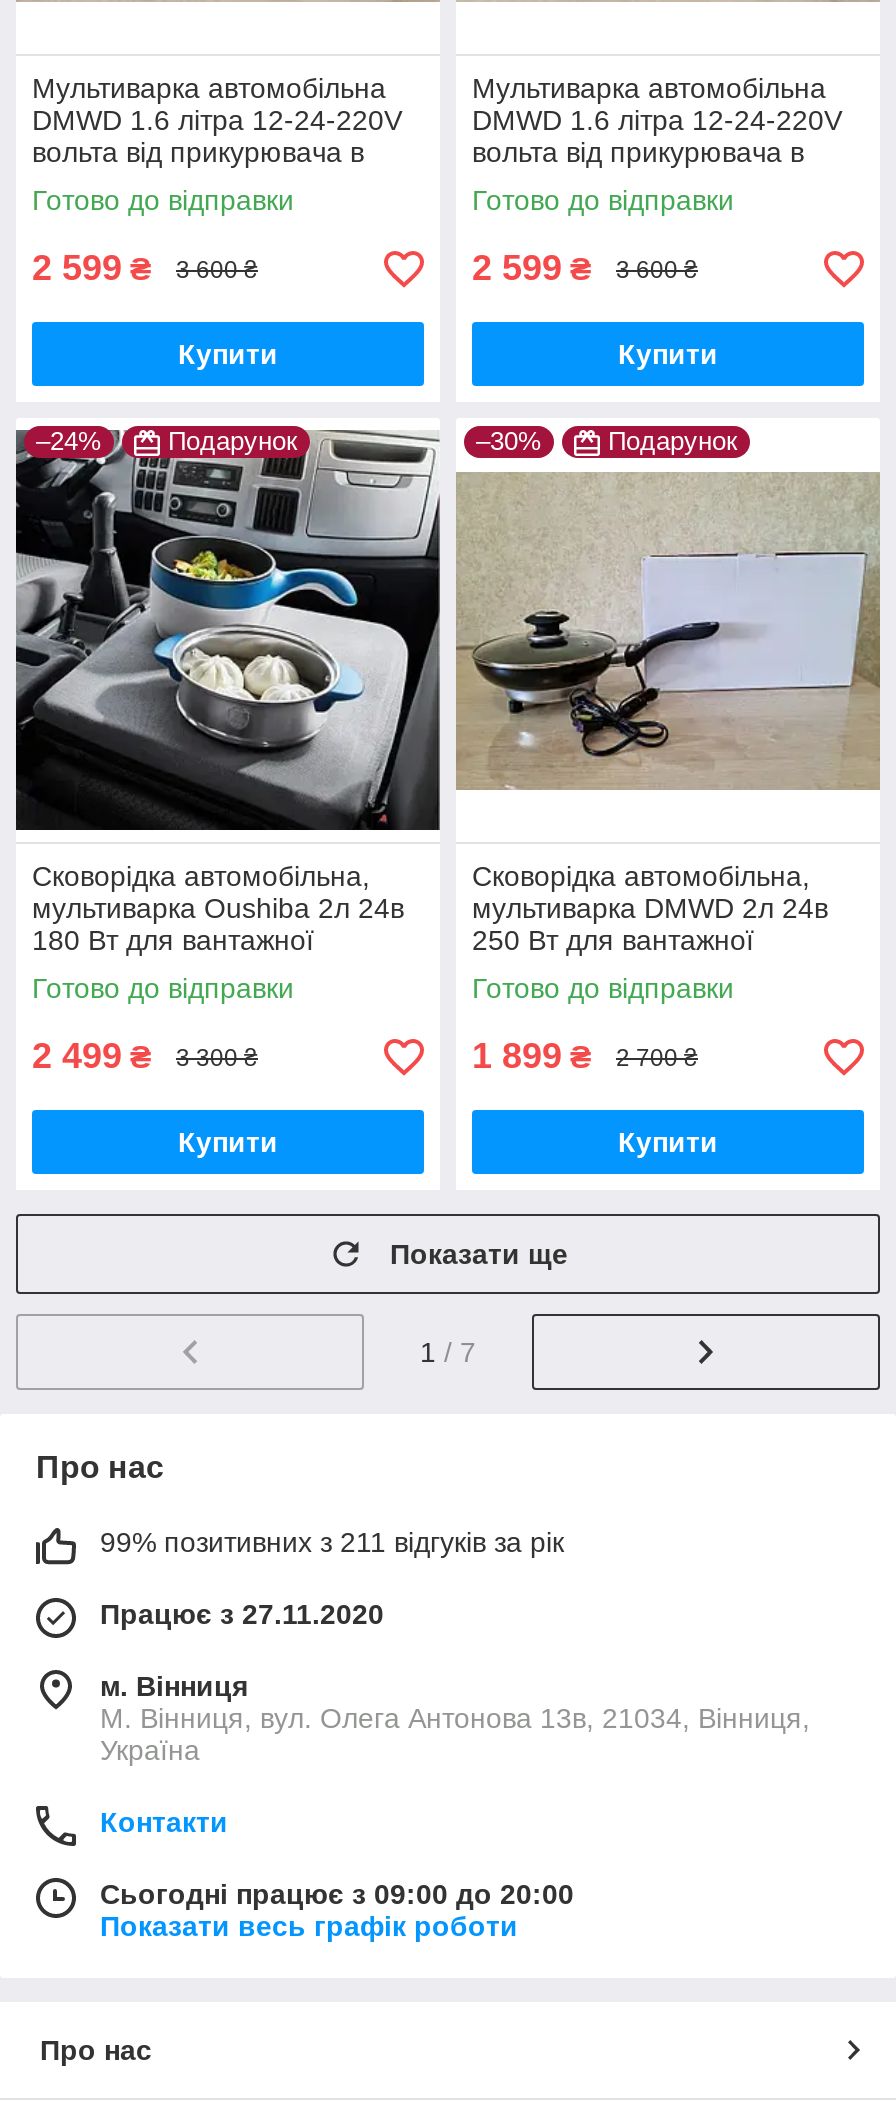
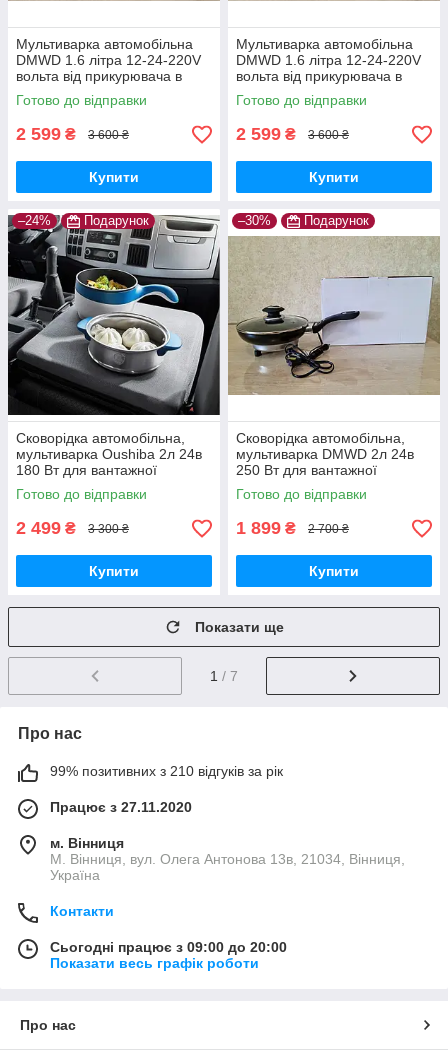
- 99% позитивних з 211 відгуків за рік
+ 99% позитивних з 210 відгуків за рік
